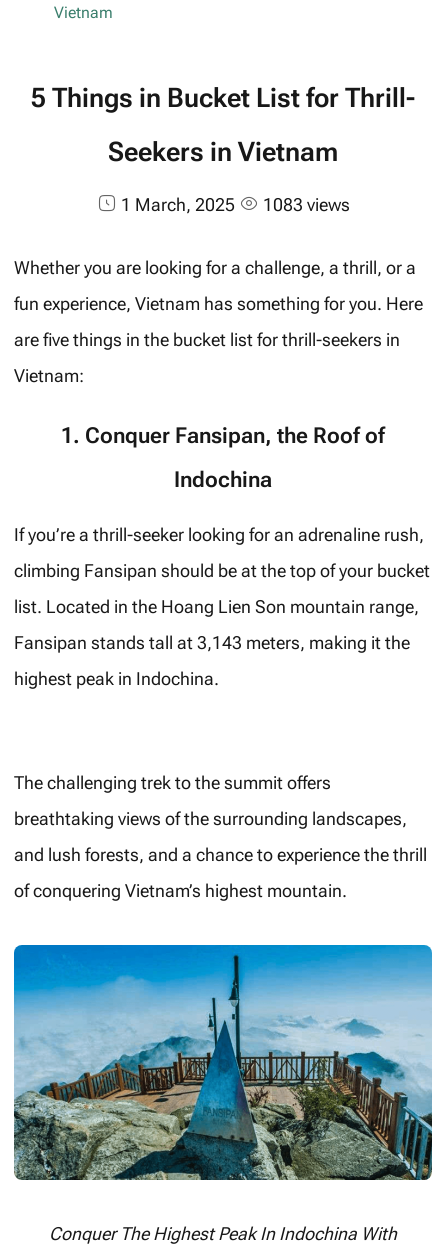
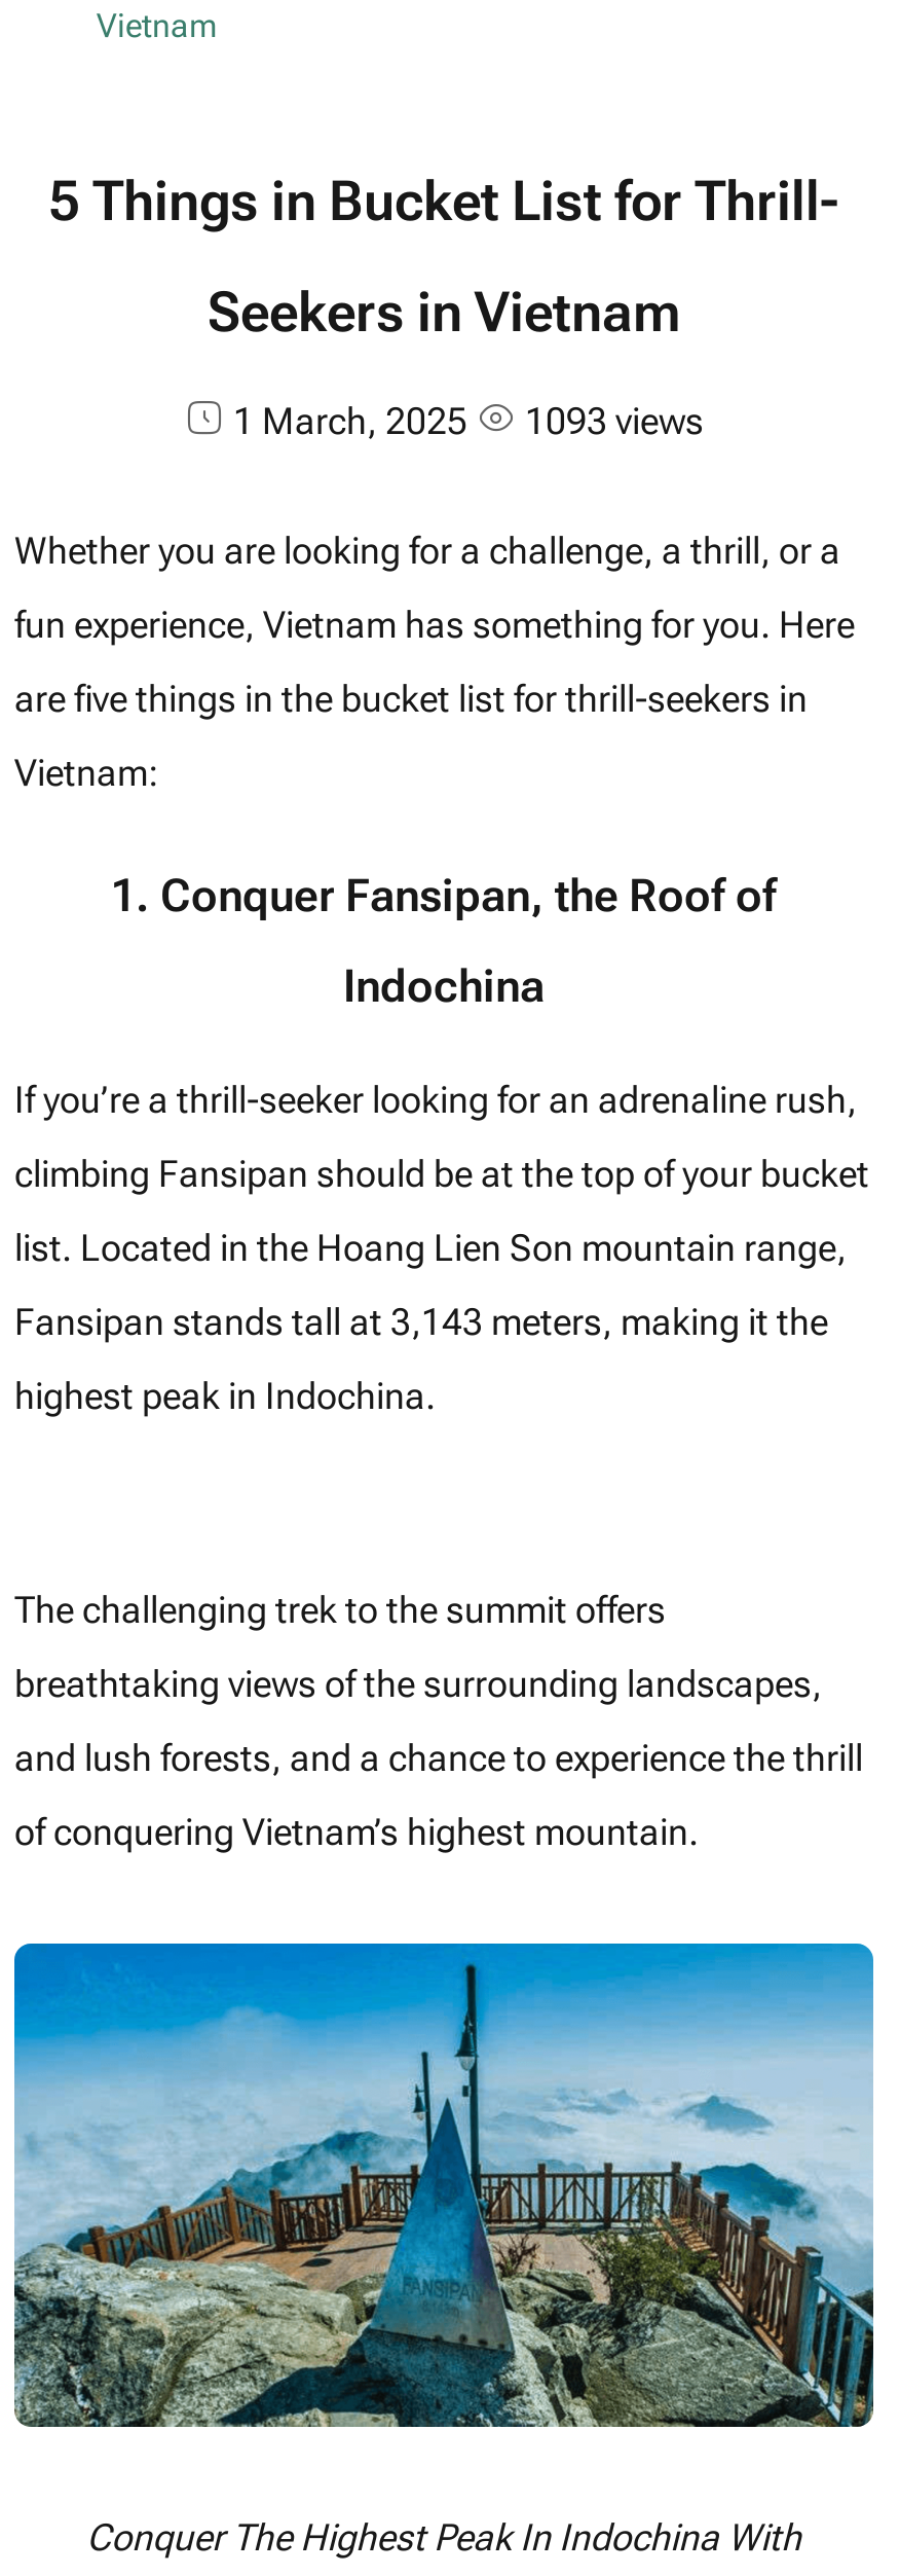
- 1 March, 2025 1083 views
+ 1 March, 2025 1093 views
